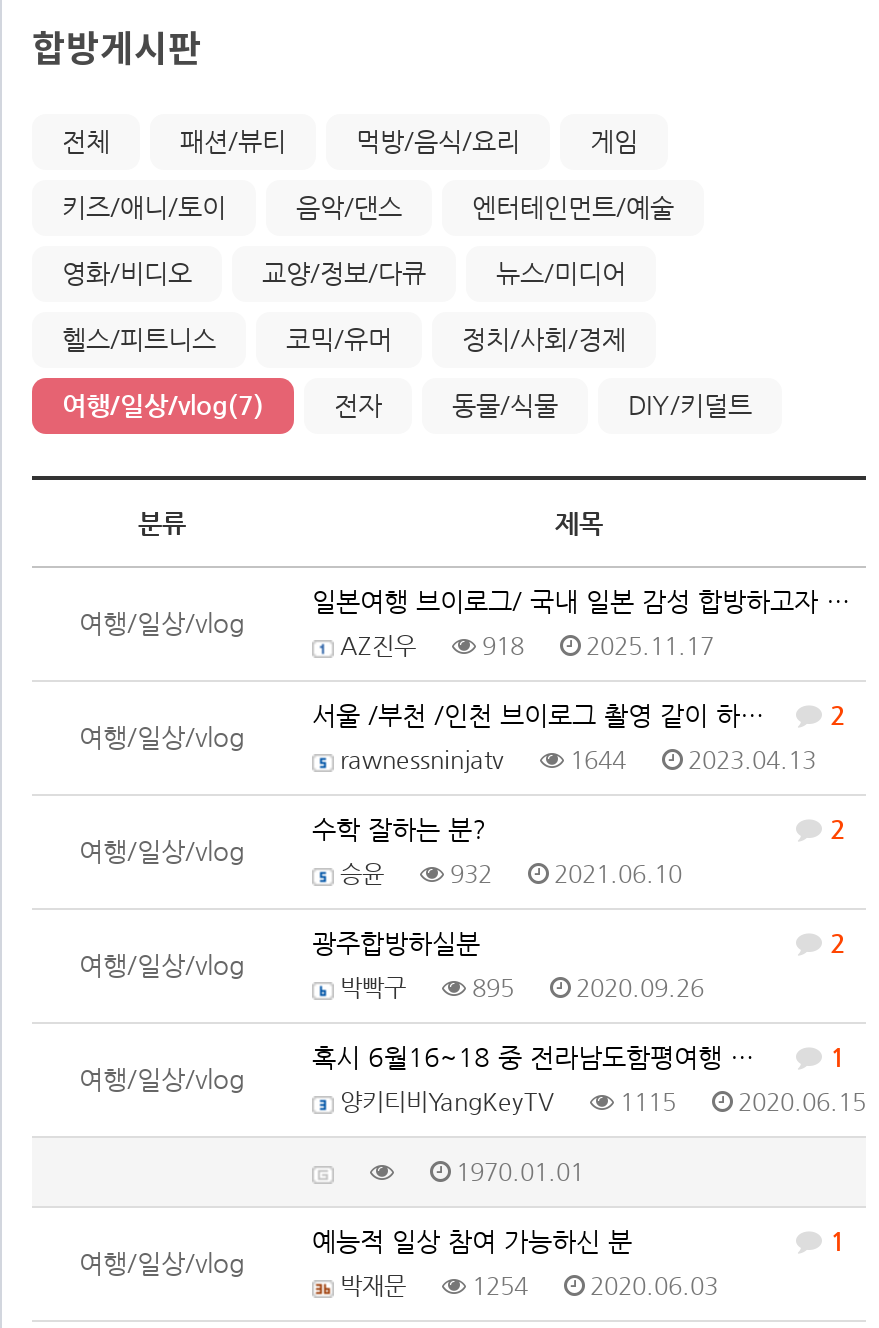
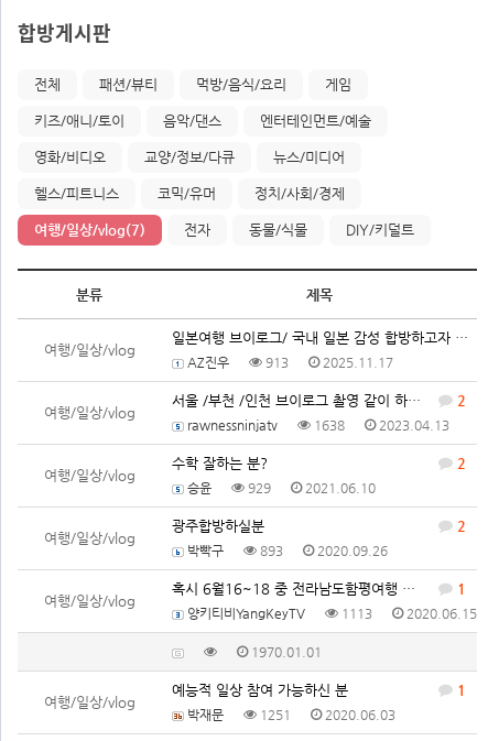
- 918 2025.11.17
+ 913 2025.11.17

- 1644 2023.04.13
+ 1638 2023.04.13

- 932 2021.06.10
+ 929 2021.06.10

- 895 2020.09.26
+ 893 2020.09.26

- 1115 2020.06.15
+ 1113 2020.06.15

- 1254 2020.06.03
+ 1251 2020.06.03
